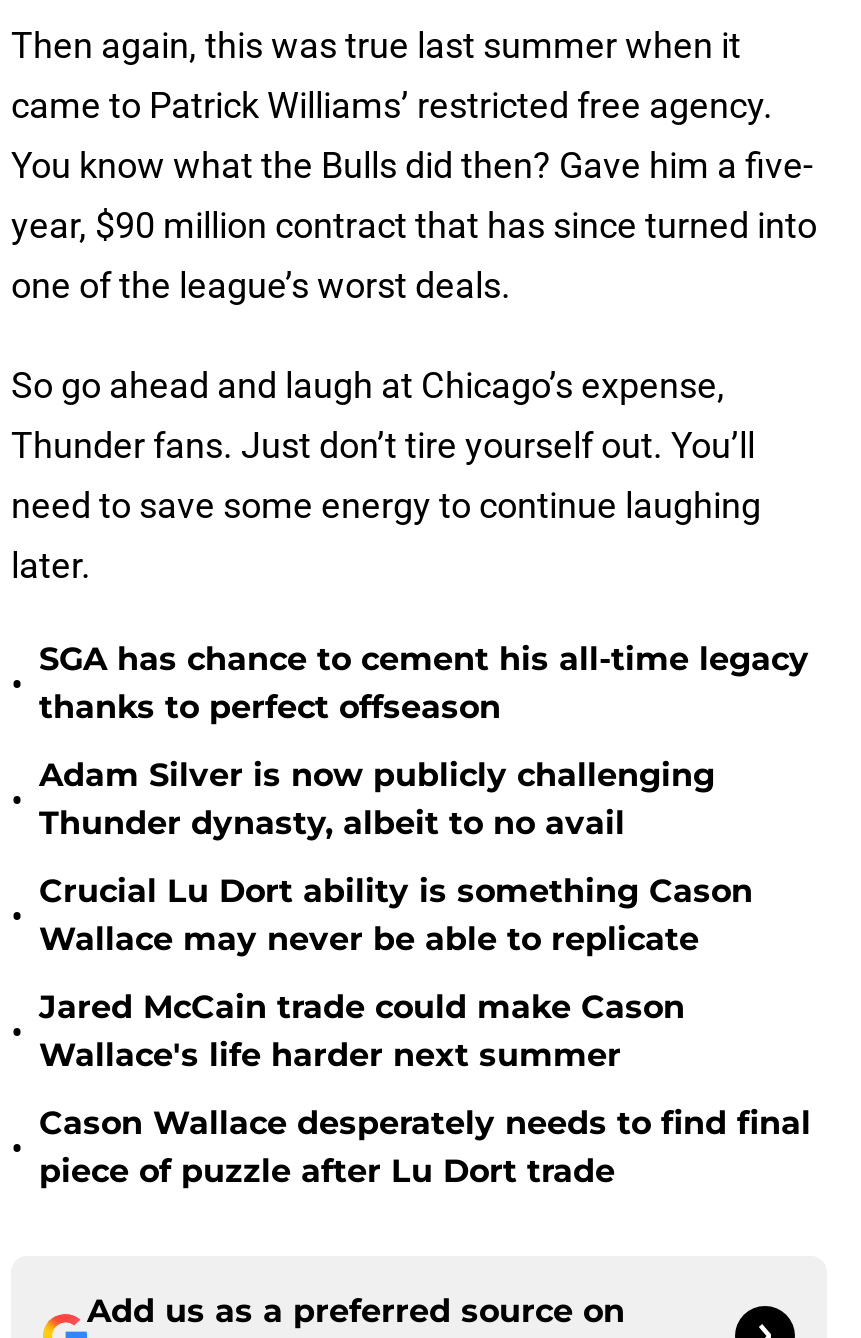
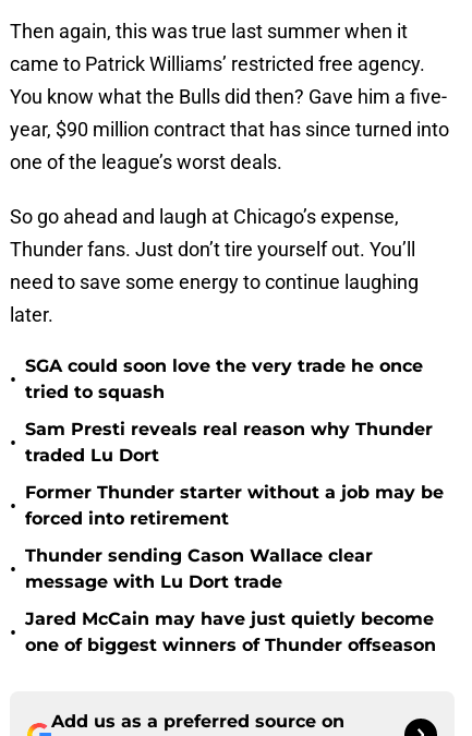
- SGA has chance to cement his all-time legacy
- thanks to perfect offseason
+ SGA could soon love the very trade he once
+ tried to squash

- Adam Silver is now publicly challenging
- Thunder dynasty, albeit to no avail
+ Sam Presti reveals real reason why Thunder
+ traded Lu Dort

- Crucial Lu Dort ability is something Cason
- Wallace may never be able to replicate
+ Former Thunder starter without a job may be
+ forced into retirement

- Jared McCain trade could make Cason
- Wallace's life harder next summer
+ Thunder sending Cason Wallace clear
+ message with Lu Dort trade

- Cason Wallace desperately needs to find final
- piece of puzzle after Lu Dort trade
+ Jared McCain may have just quietly become
+ one of biggest winners of Thunder offseason
